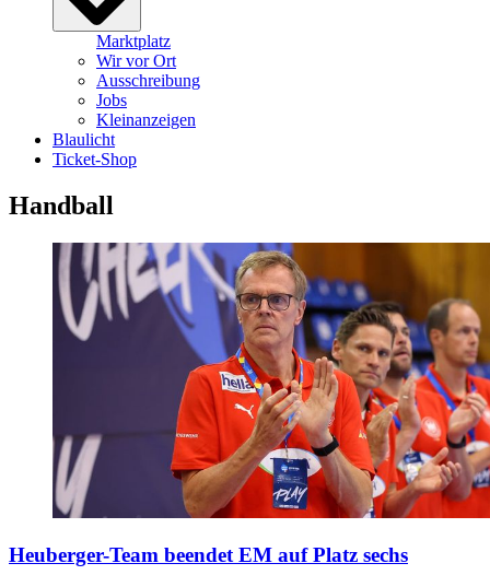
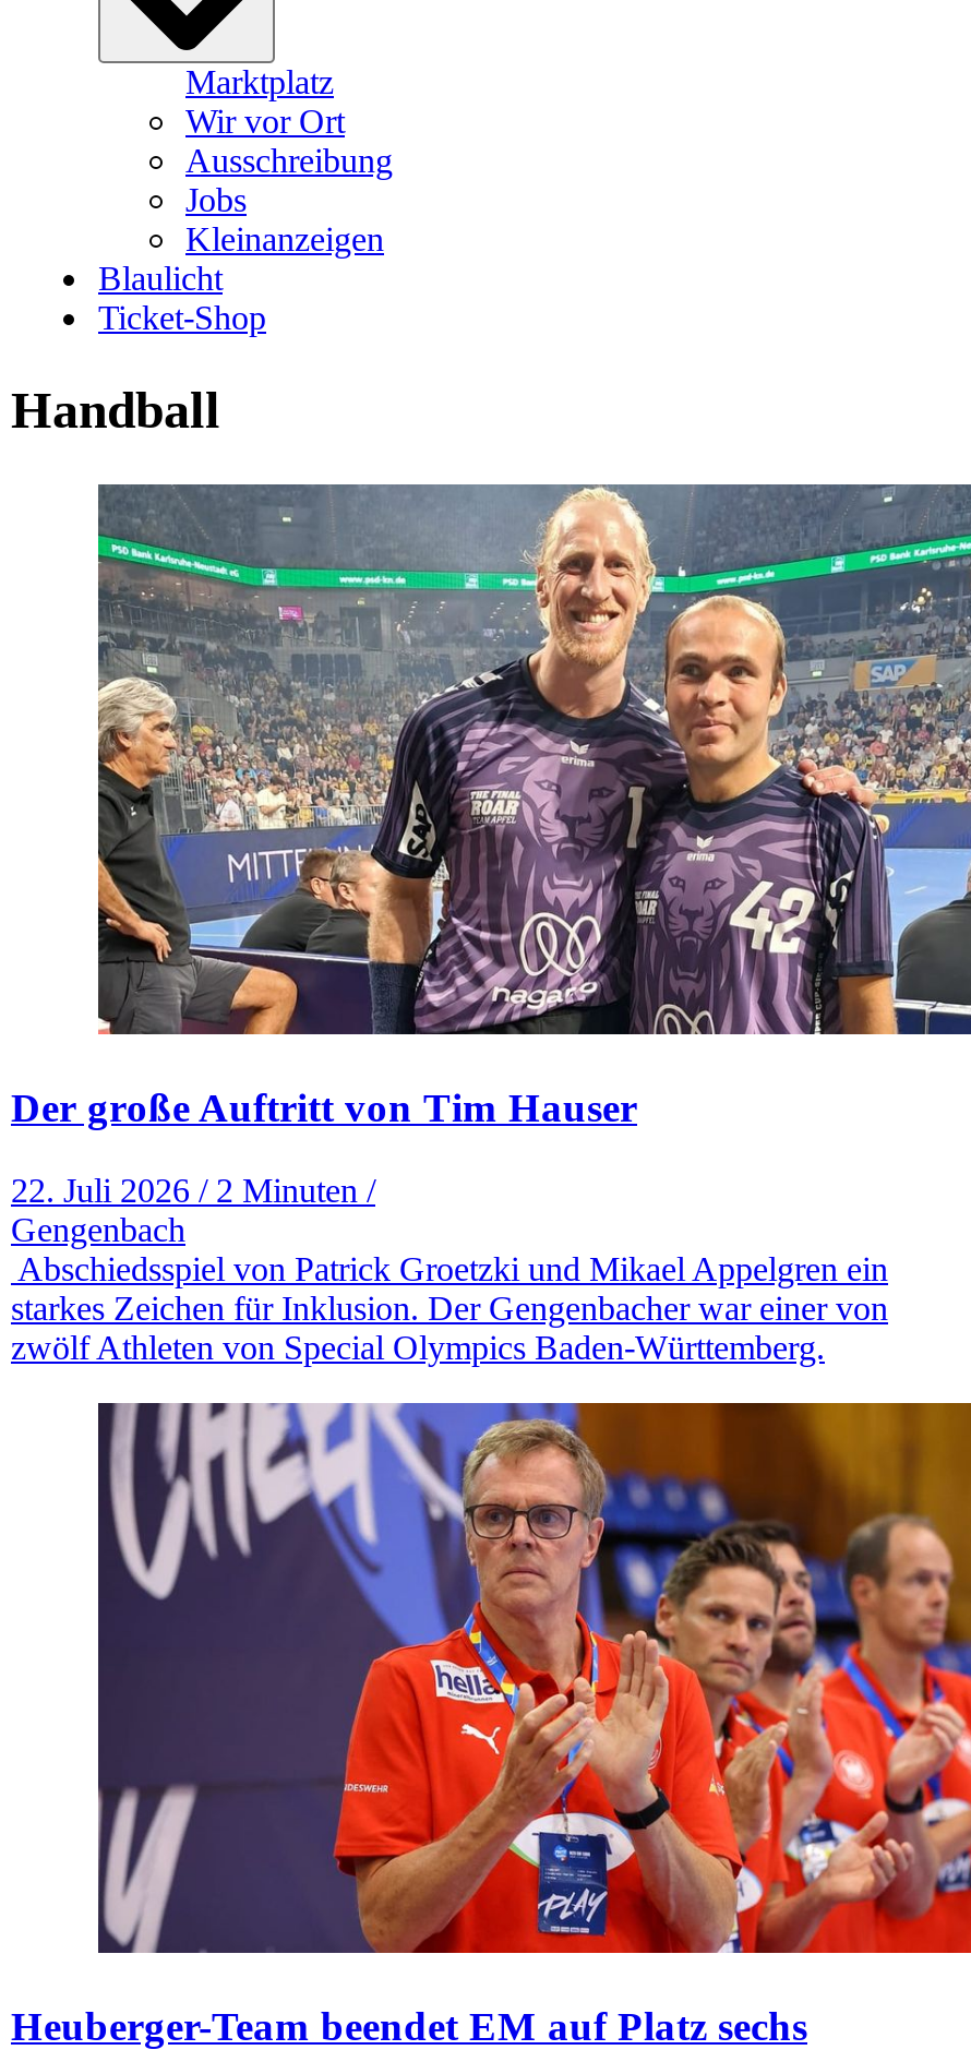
+ [image]
+ Der große Auftritt von Tim Hauser
+ 22. Juli 2026 / 2 Minuten /
+ Gengenbach
+ Abschiedsspiel von Patrick Groetzki und Mikael Appelgren ein
+ starkes Zeichen für Inklusion. Der Gengenbacher war einer von
+ zwölf Athleten von Special Olympics Baden-Württemberg.
